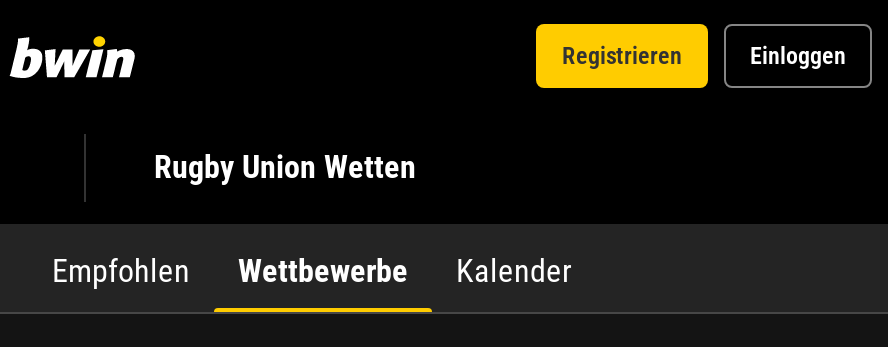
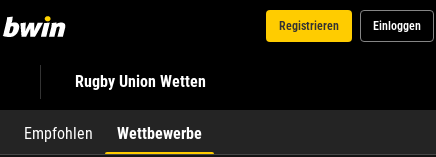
- Kalender
